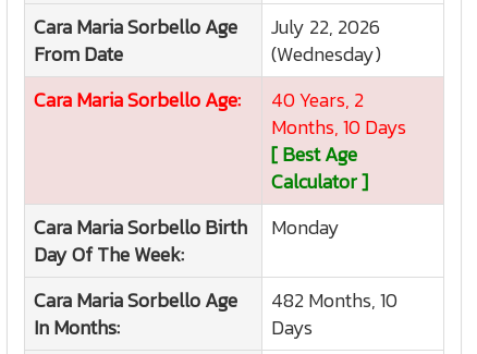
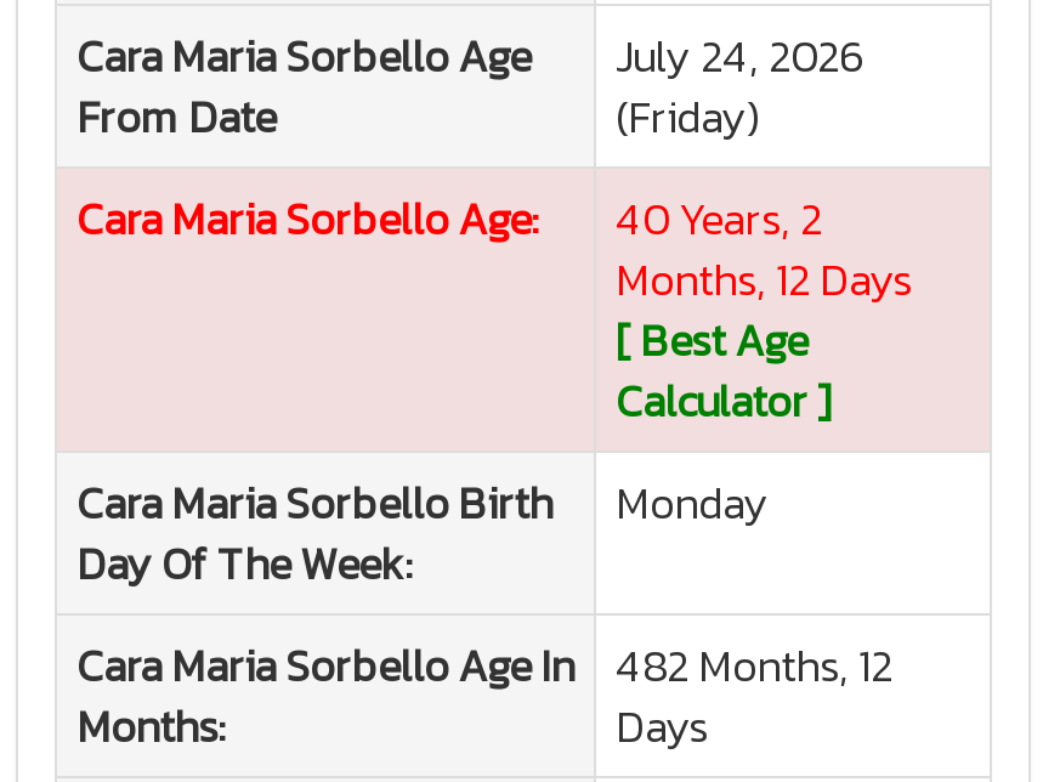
- July 22, 2026
- (Wednesday)
+ July 24, 2026
+ (Friday)

- Months, 10 Days
+ Months, 12 Days

- 482 Months, 10
+ 482 Months, 12
